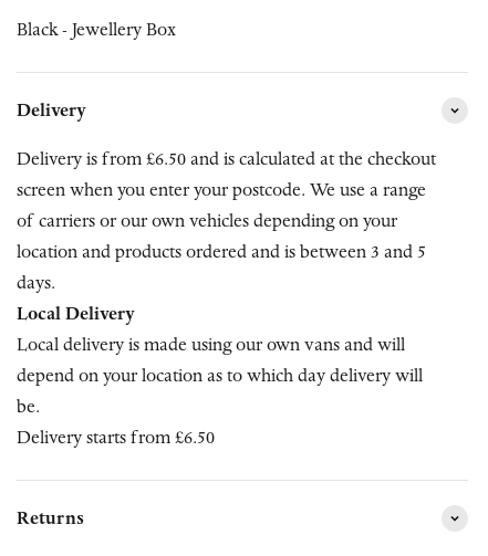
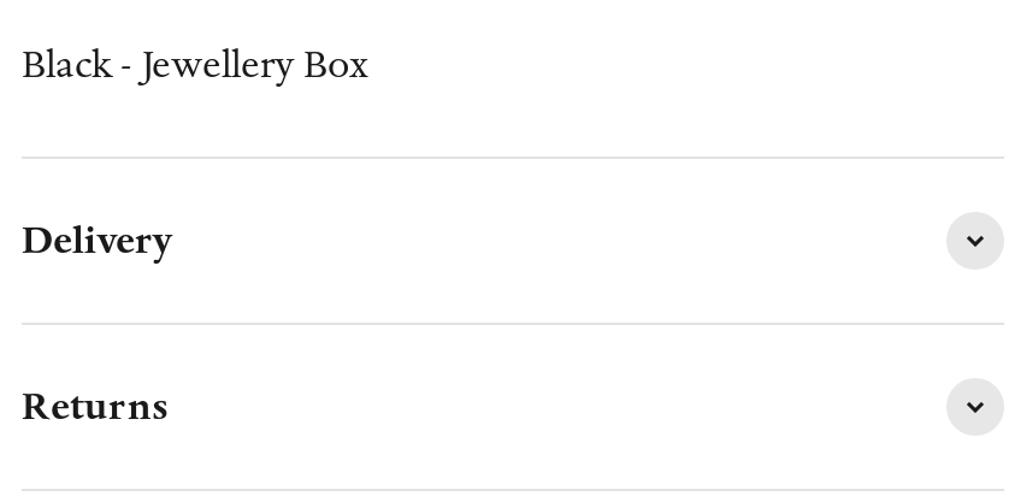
- Delivery is from £6.50 and is calculated at the checkout
- screen when you enter your postcode. We use a range
- of carriers or our own vehicles depending on your
- location and products ordered and is between 3 and 5
- days.
- Local Delivery
- Local delivery is made using our own vans and will
- depend on your location as to which day delivery will
- be.
- Delivery starts from £6.50
